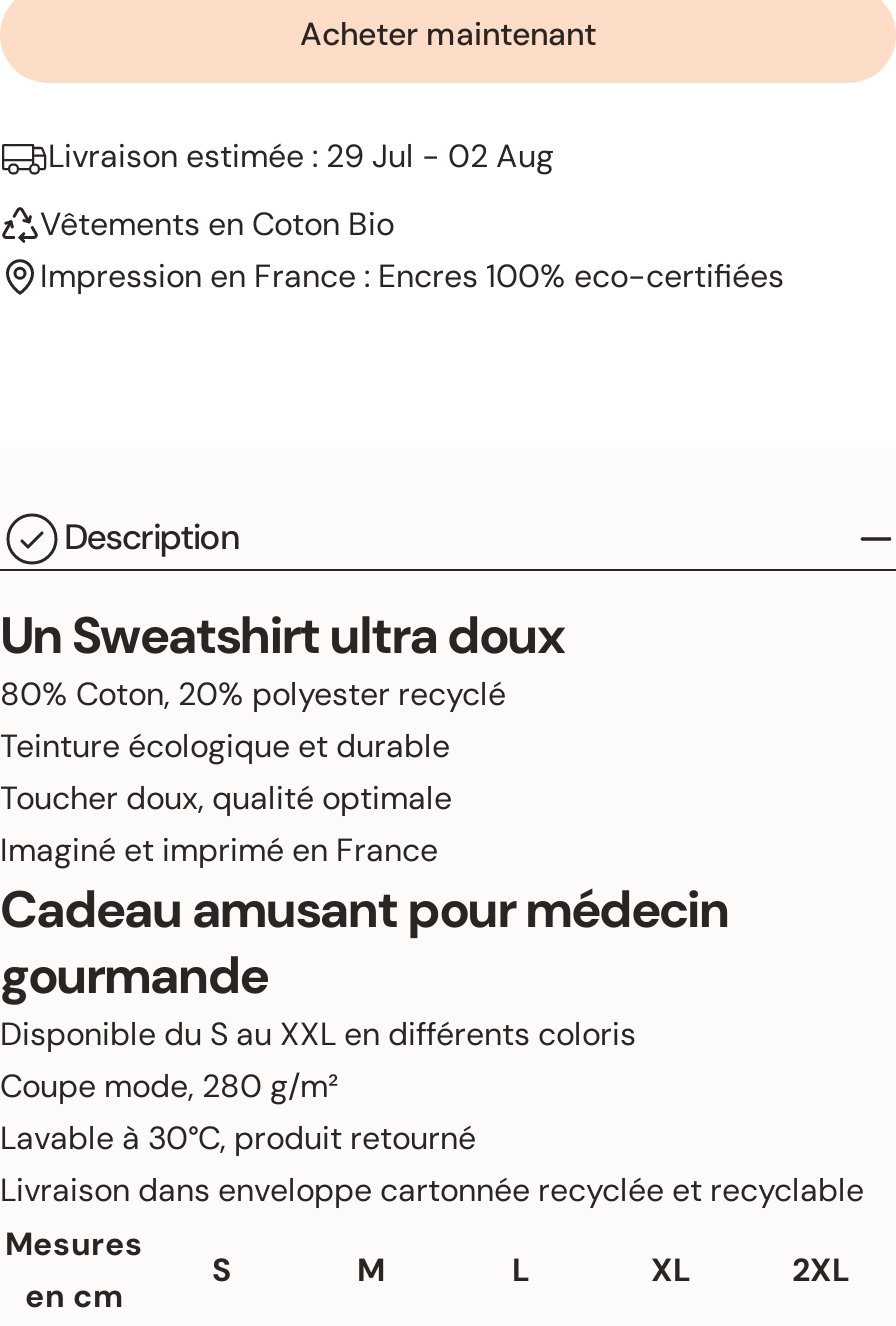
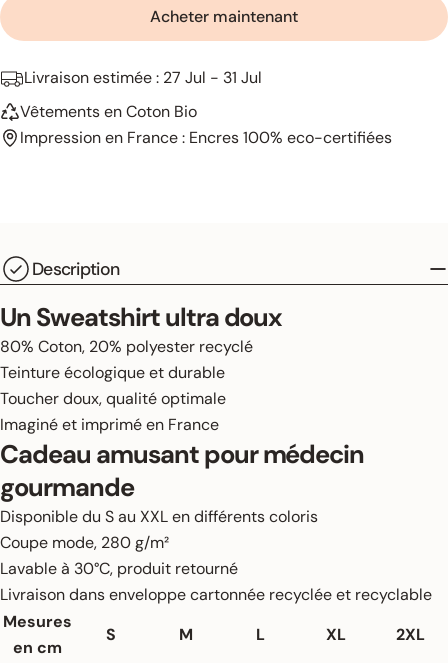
- Livraison estimée : 29 Jul - 02 Aug
+ Livraison estimée : 27 Jul - 31 Jul
